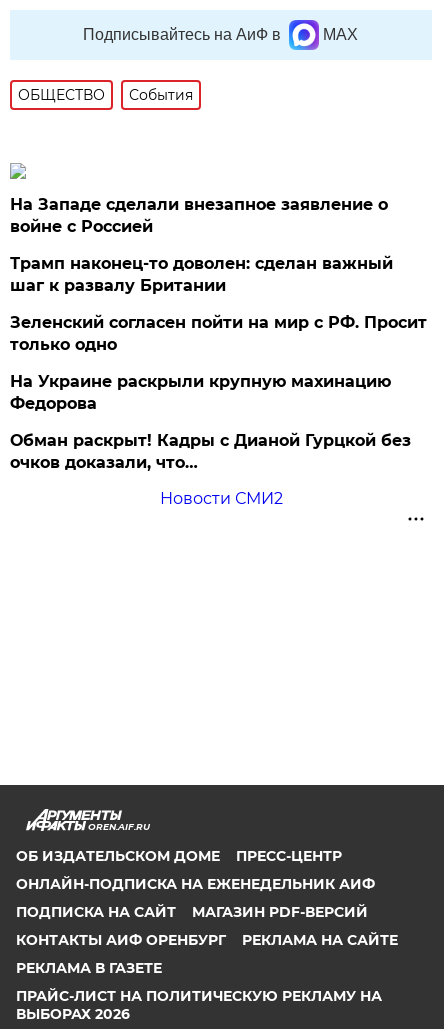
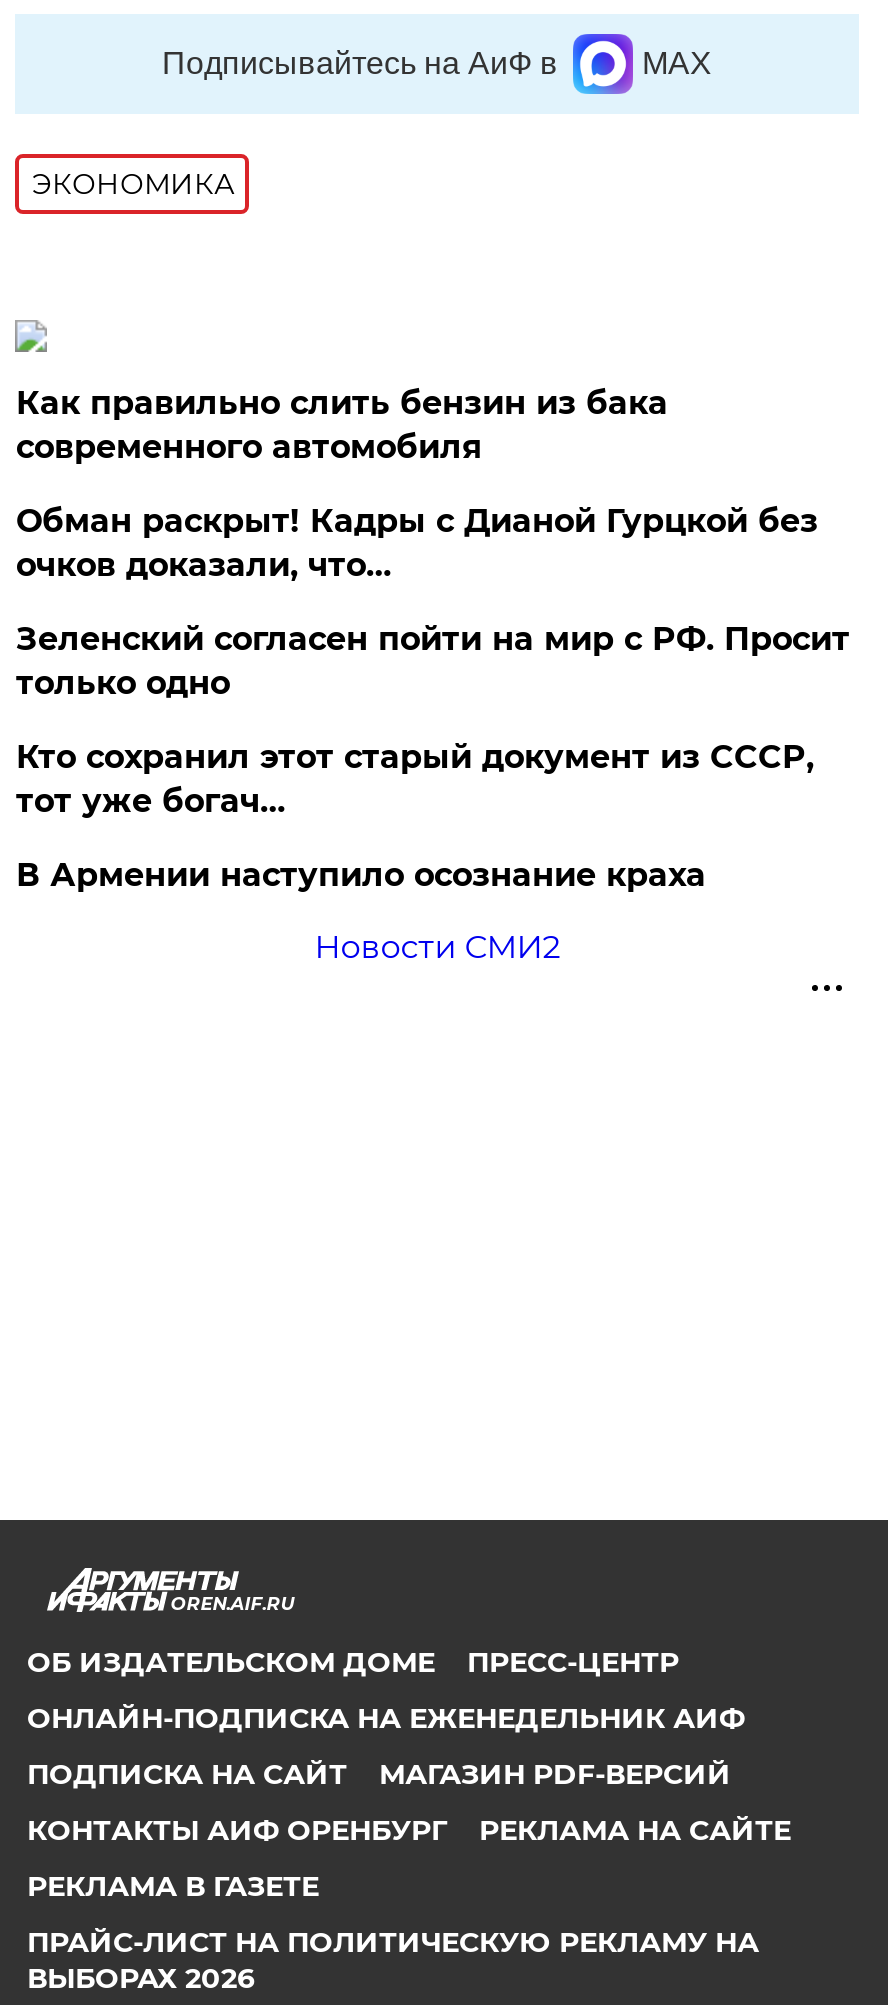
- ОБЩЕСТВО
- События
+ ЭКОНОМИКА

- На Западе сделали внезапное заявление о
- войне с Россией
+ Как правильно слить бензин из бака
+ современного автомобиля

- Трамп наконец-то доволен: сделан важный
- шаг к развалу Британии

+ В Армении наступило осознание краха

- На Украине раскрыли крупную махинацию
- Федорова
+ Кто сохранил этот старый документ из СССР,
+ тот уже богач…

moved up: Обман раскрыт! Кадры с Дианой Гурцкой без | очков доказали, что…
